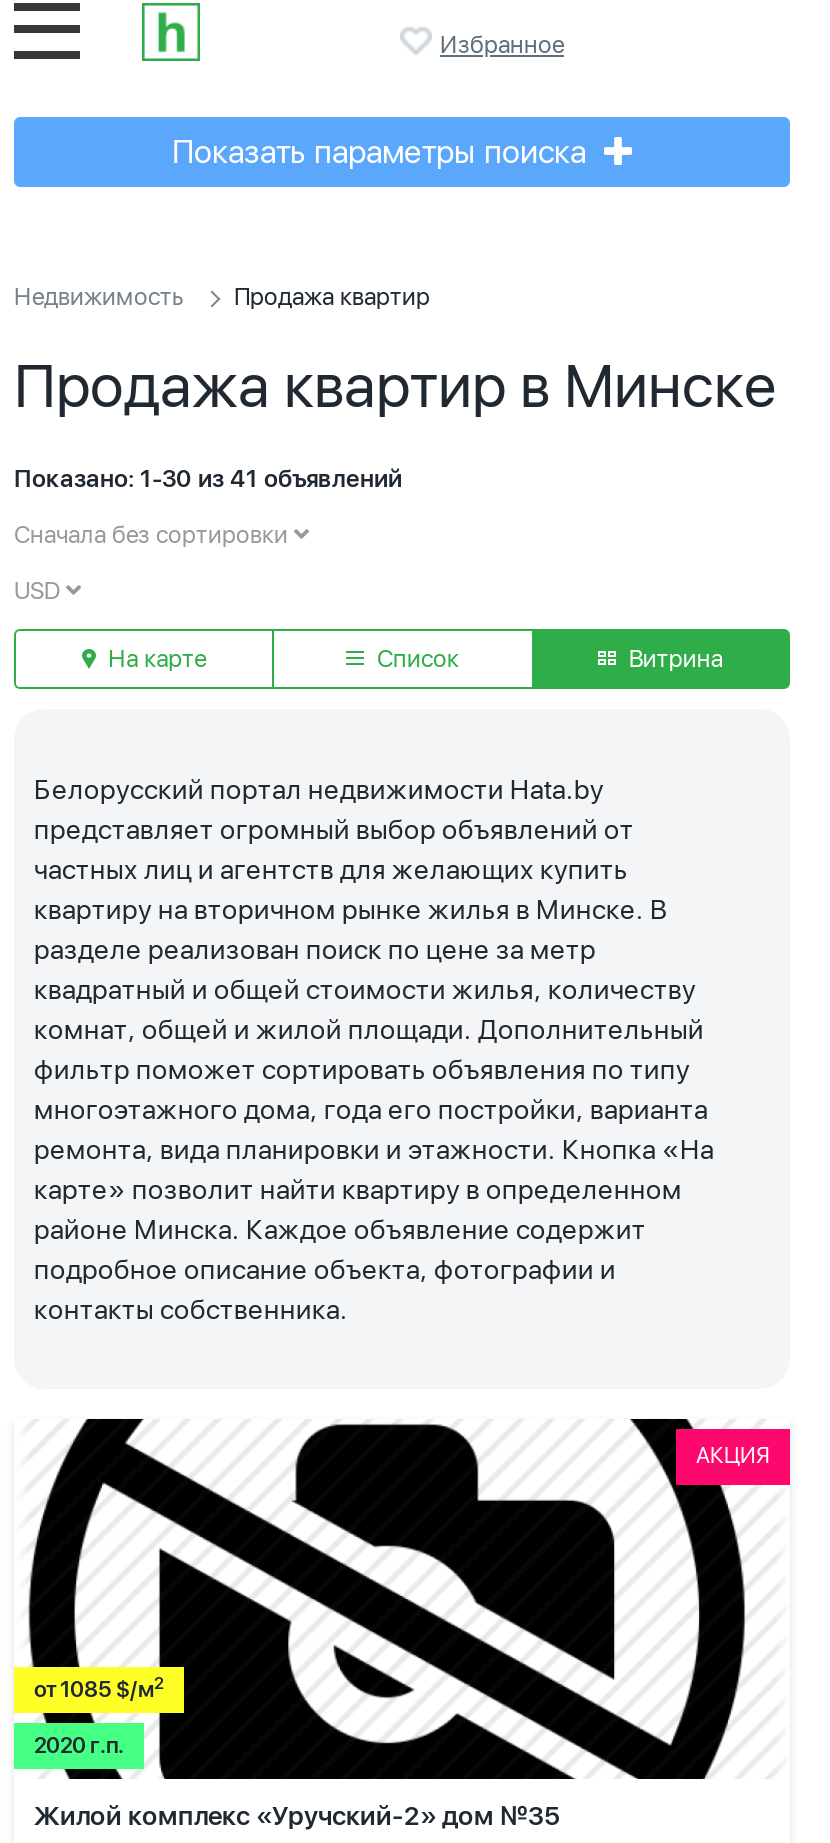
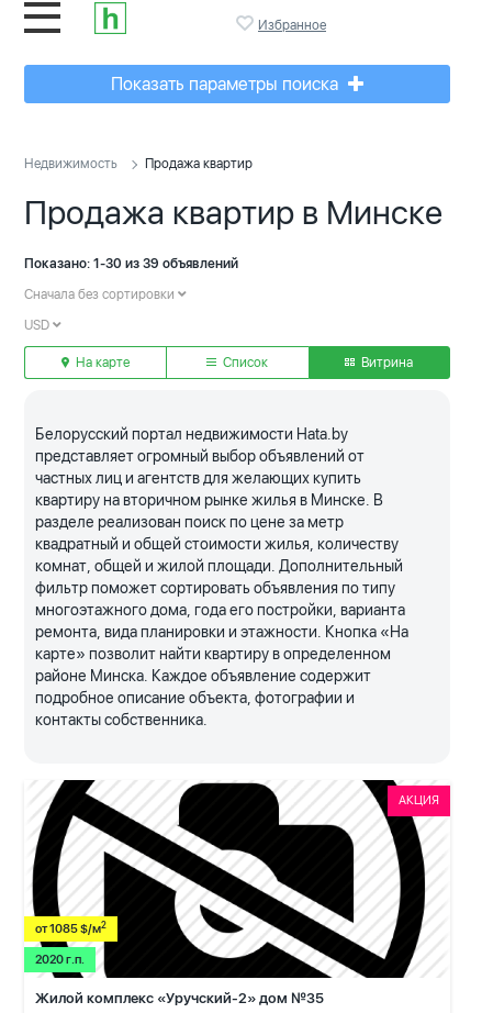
- Показано: 1-30 из 41 объявлений
+ Показано: 1-30 из 39 объявлений
